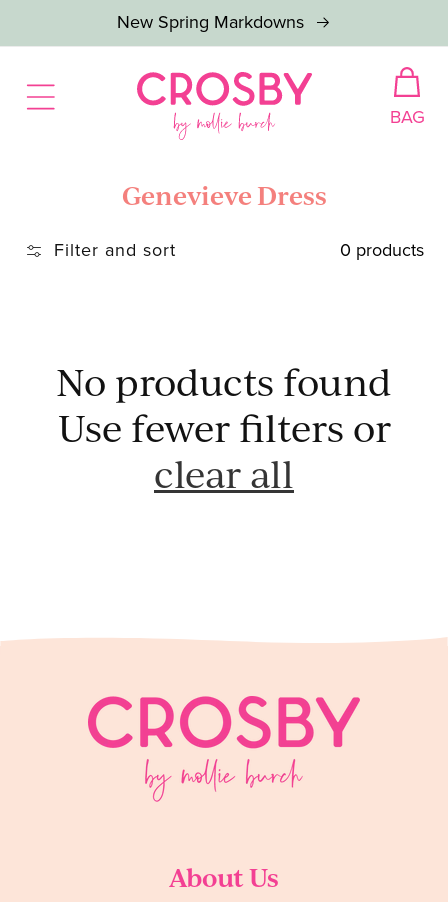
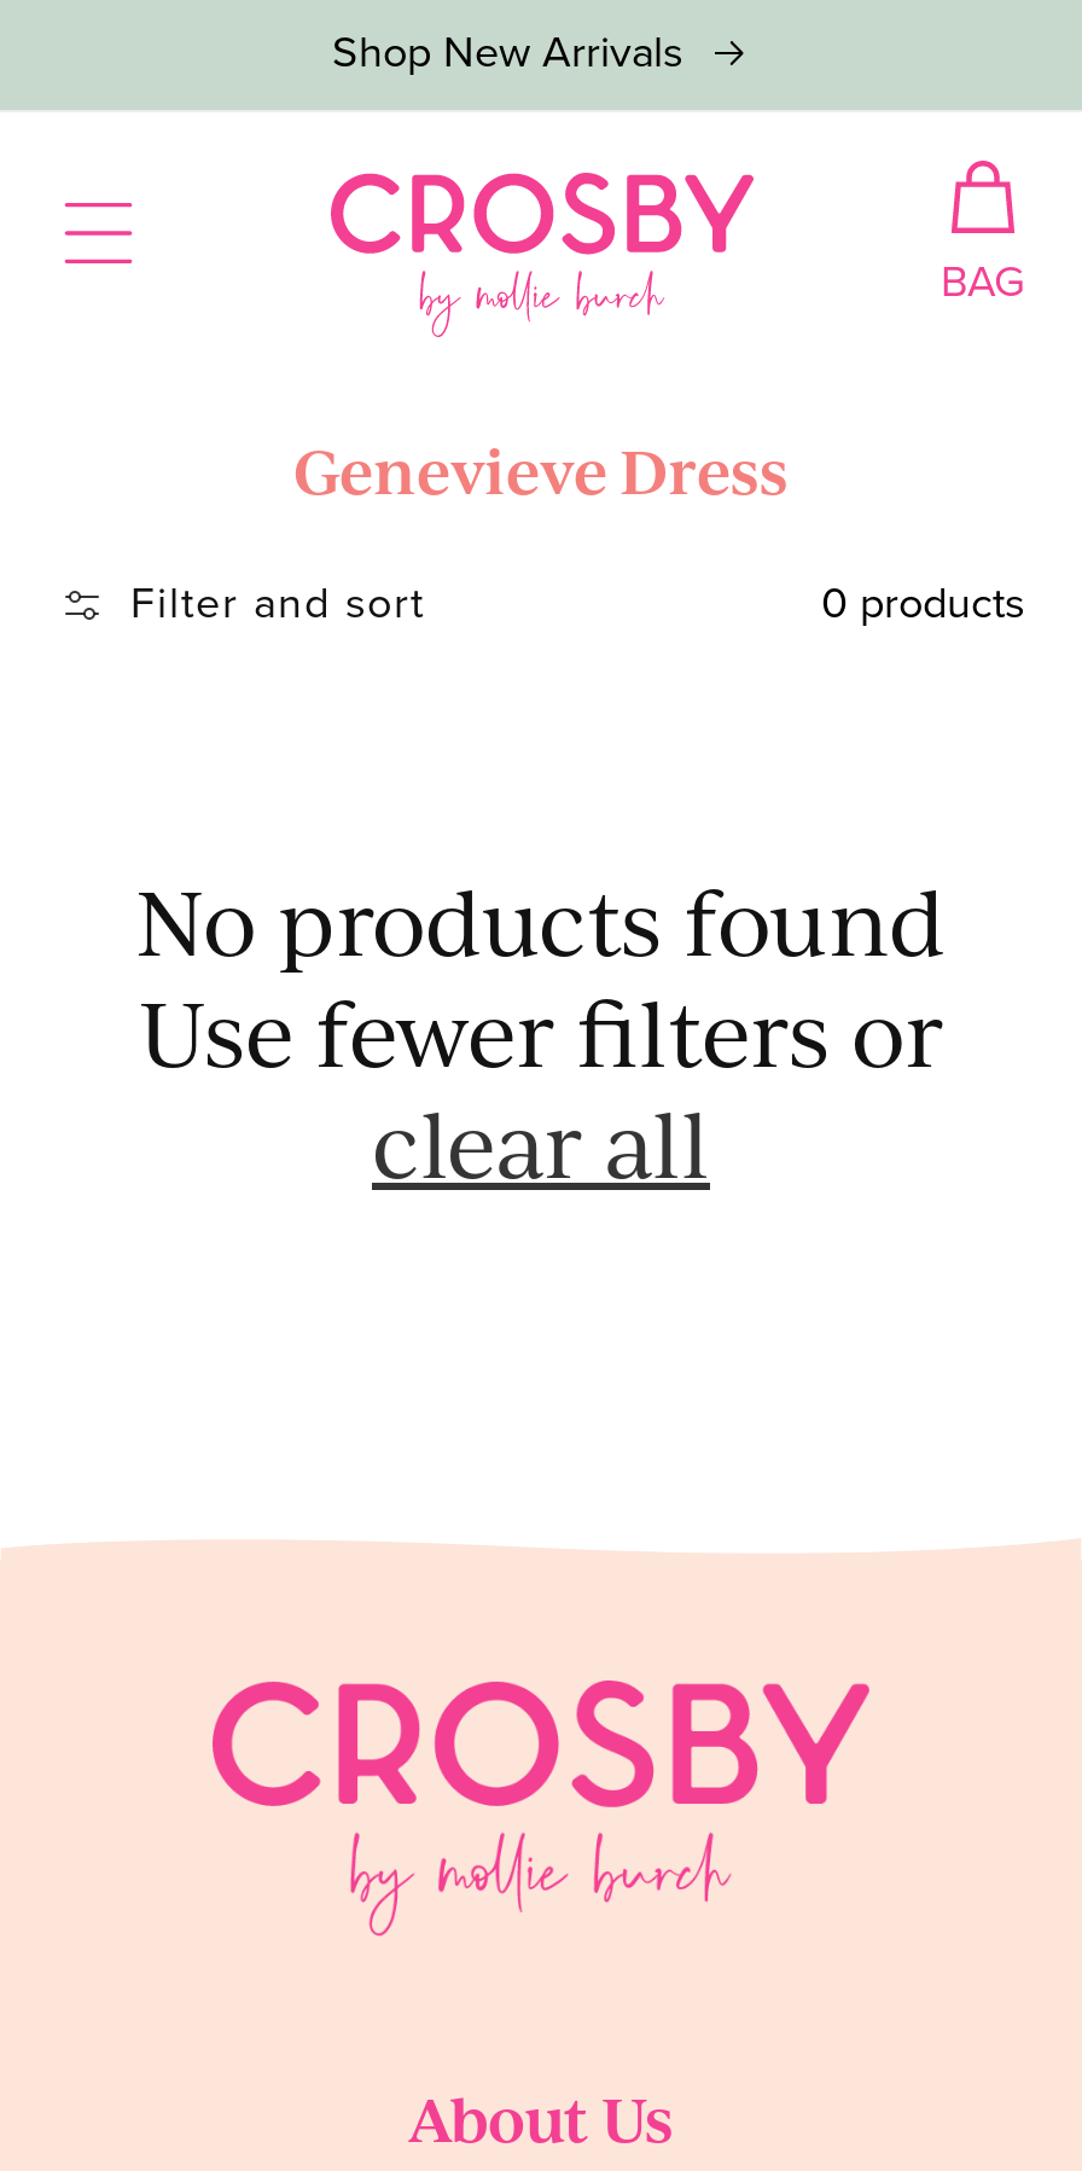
- New Spring Markdowns
+ Shop New Arrivals
